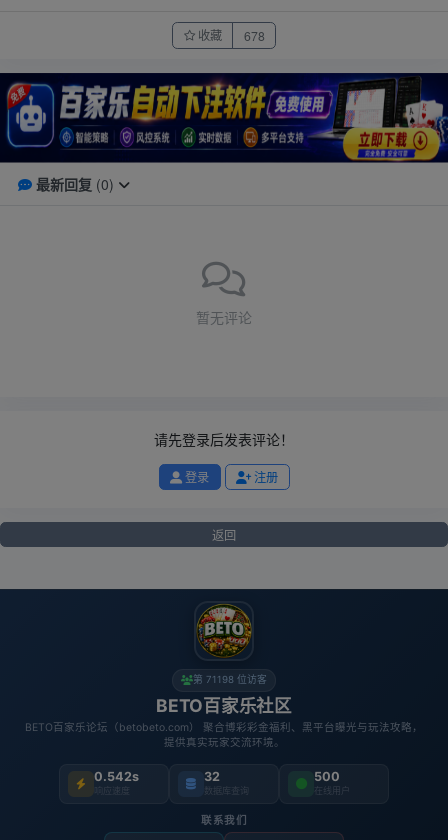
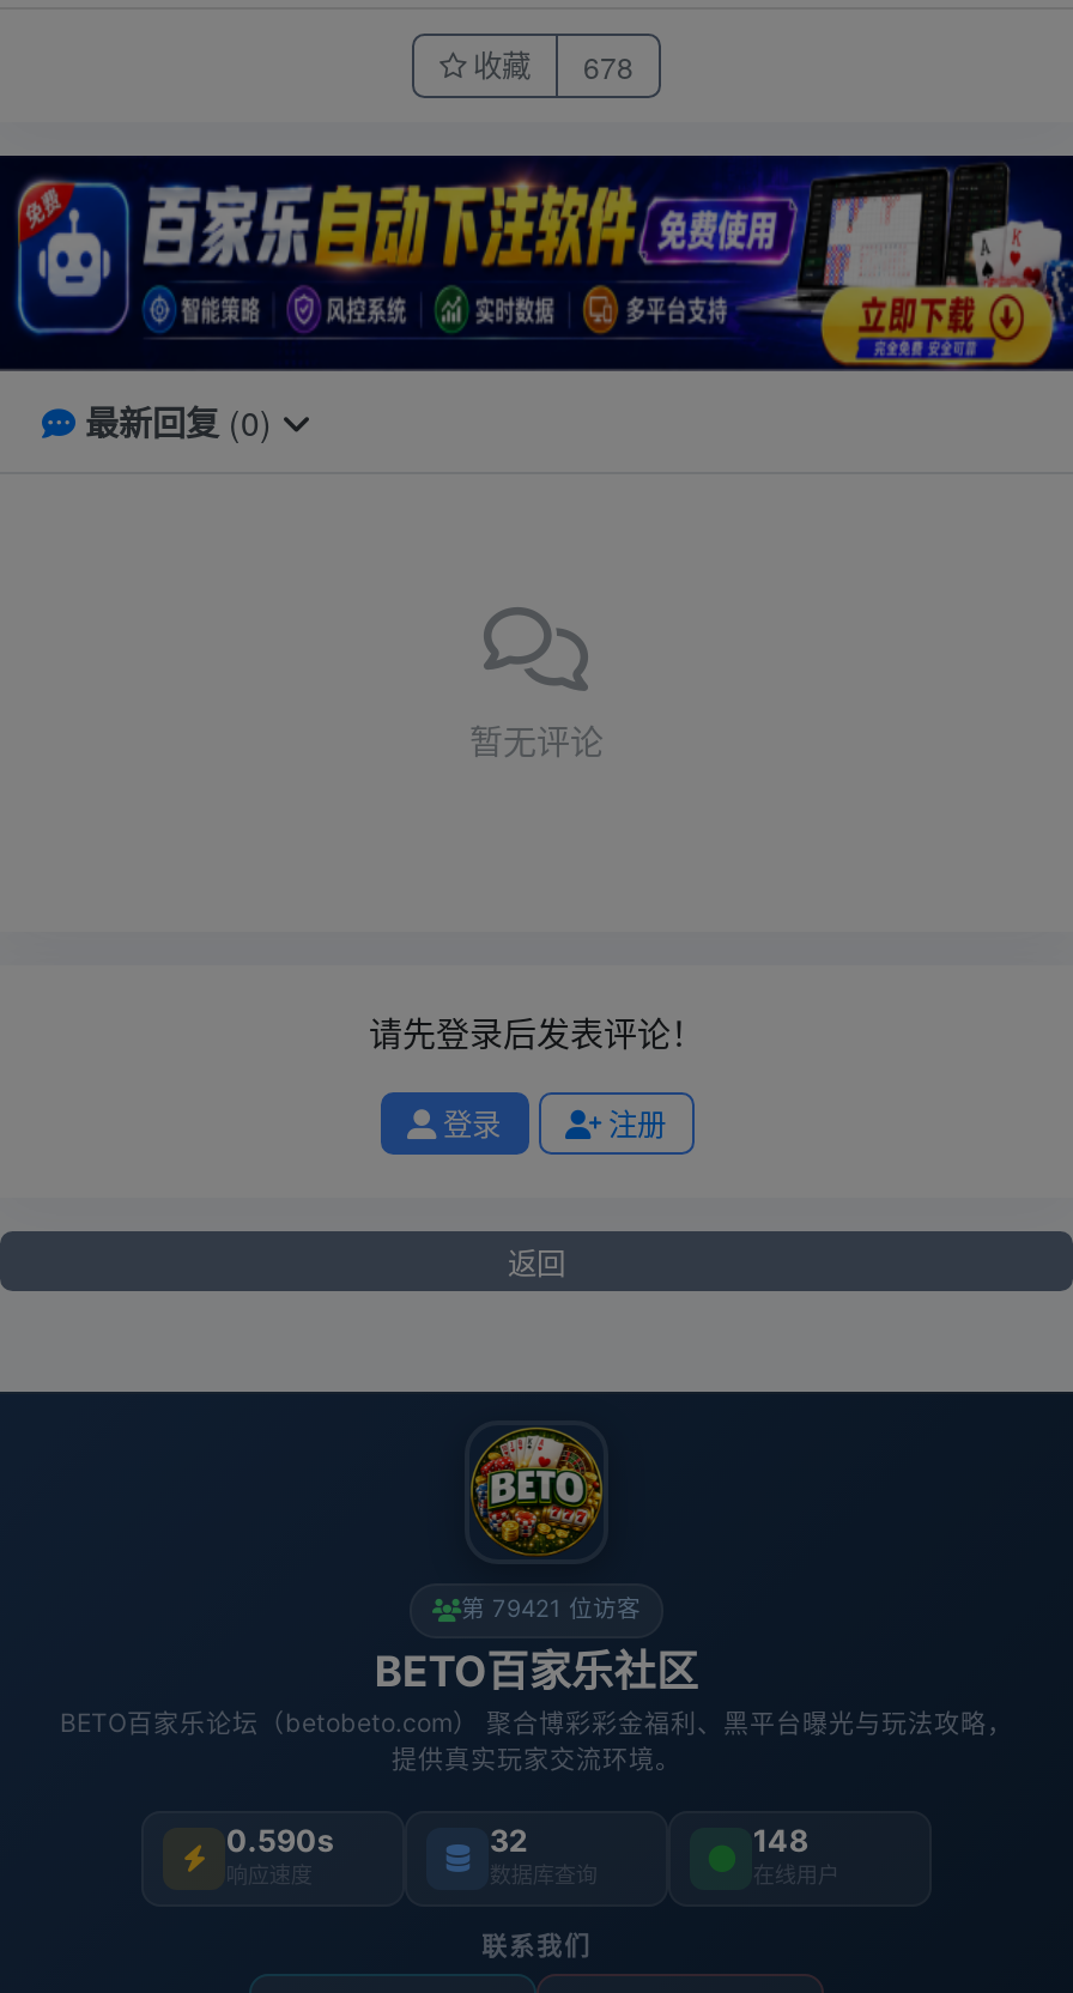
- 第 71198 位访客
+ 第 79421 位访客

- 0.542s
+ 0.590s

- 500
+ 148
